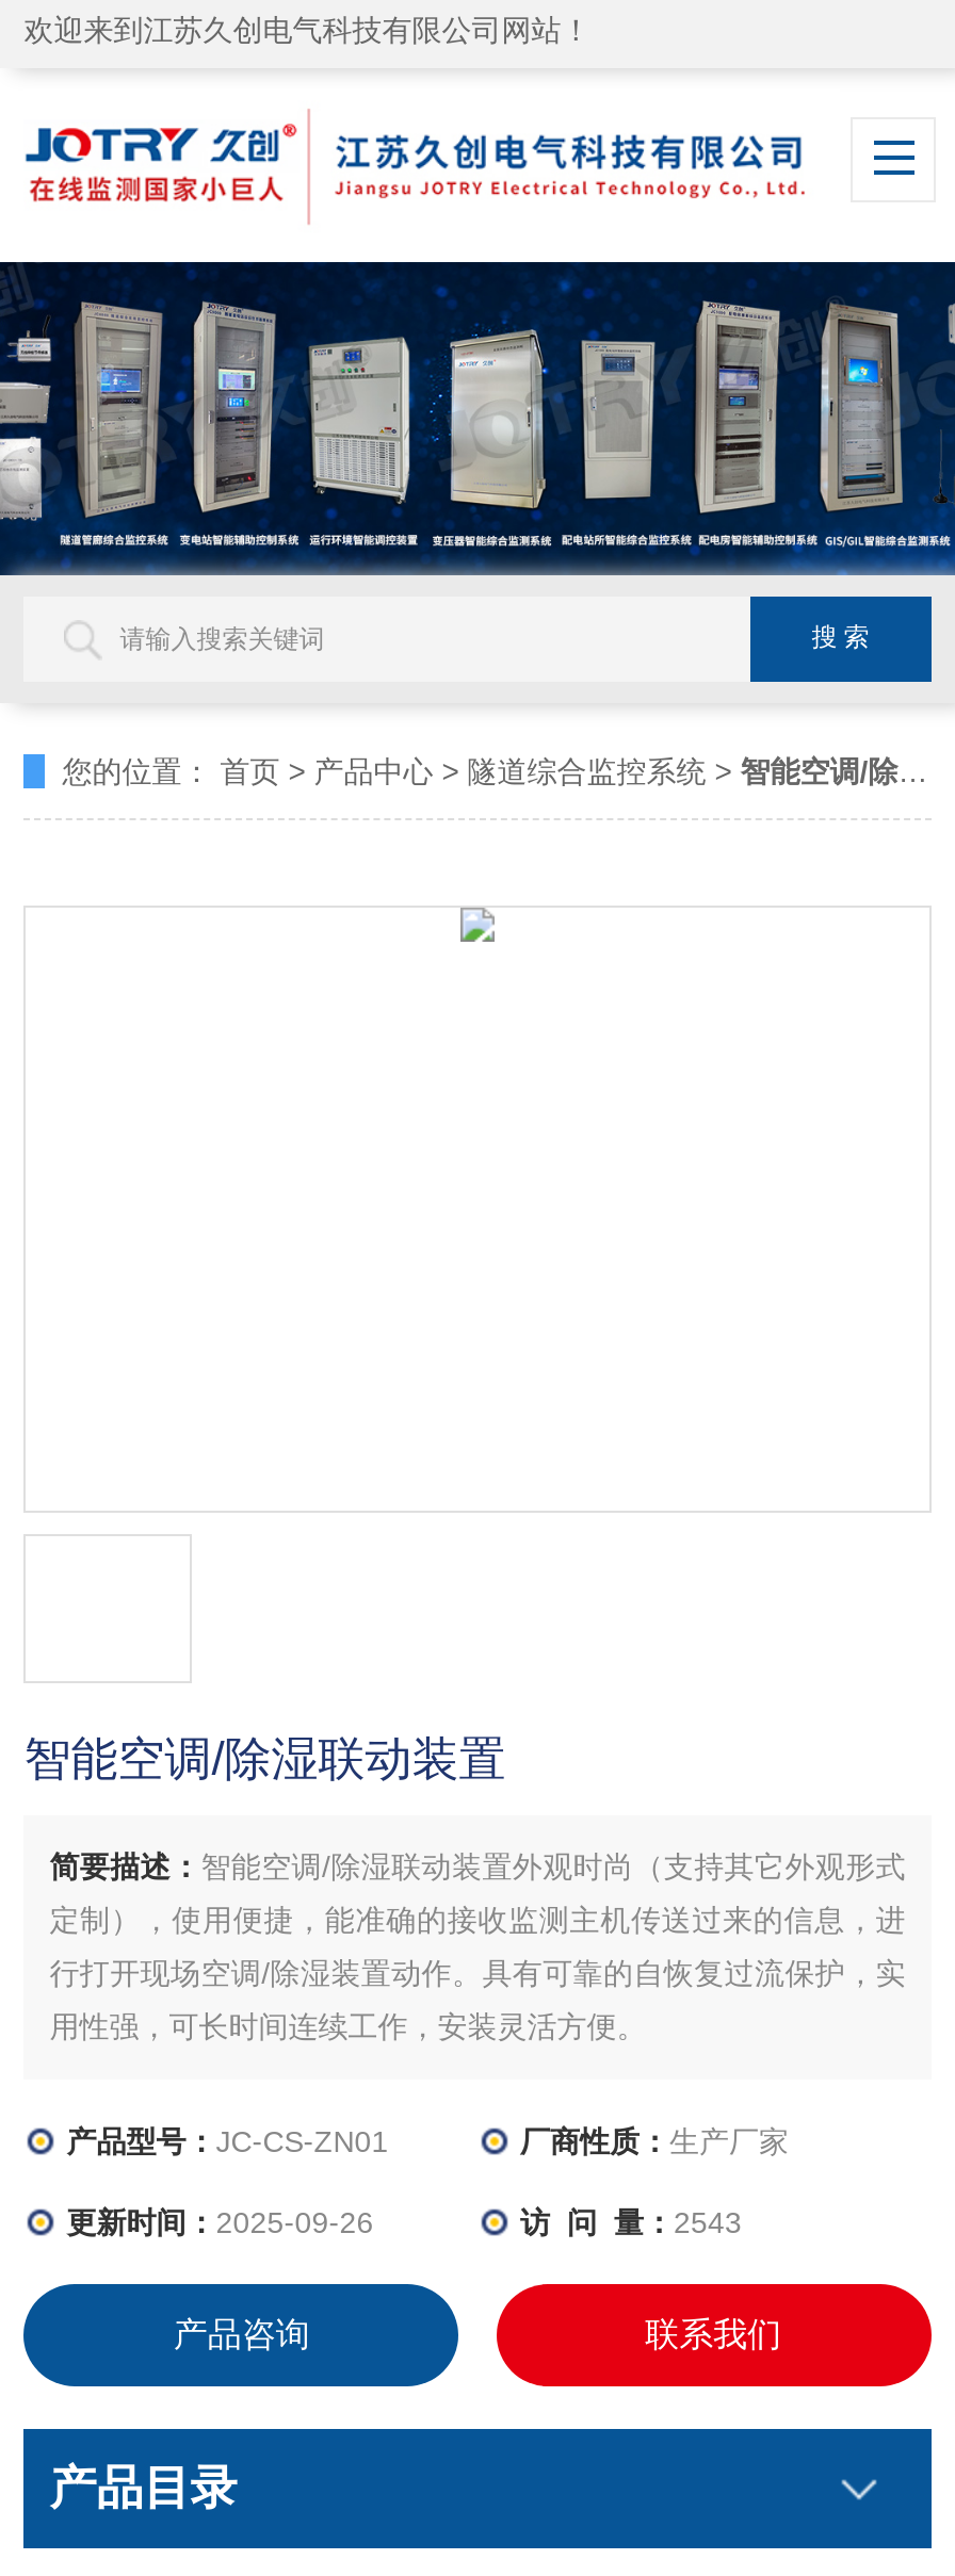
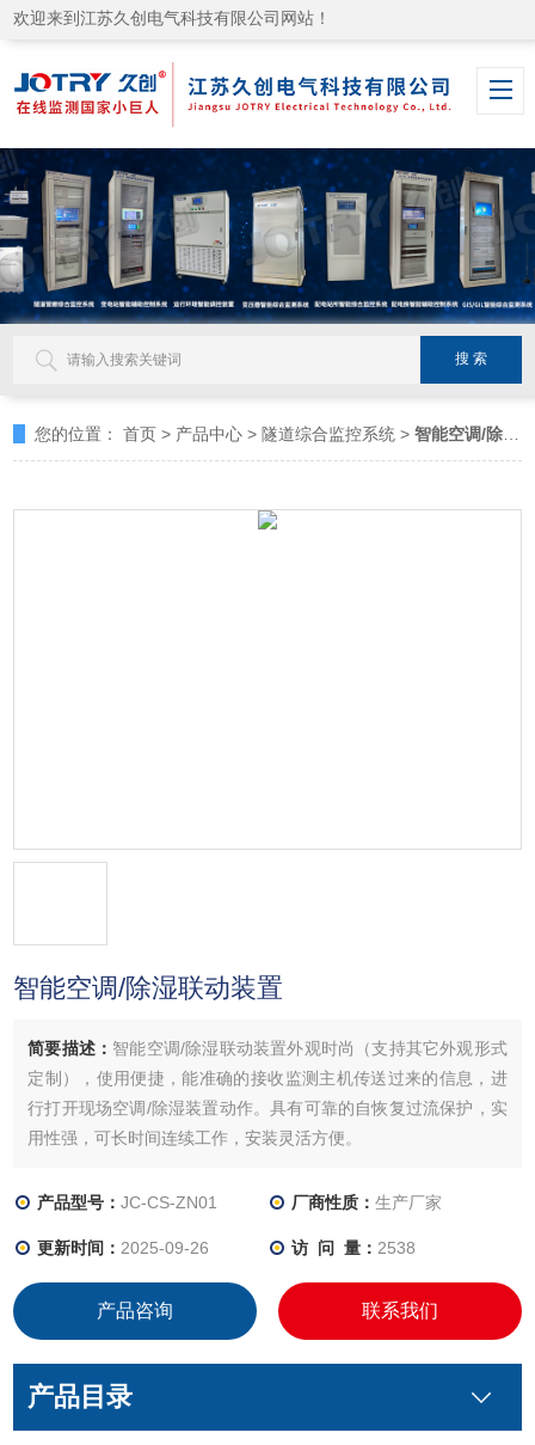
- 访 问 量：2543
+ 访 问 量：2538
